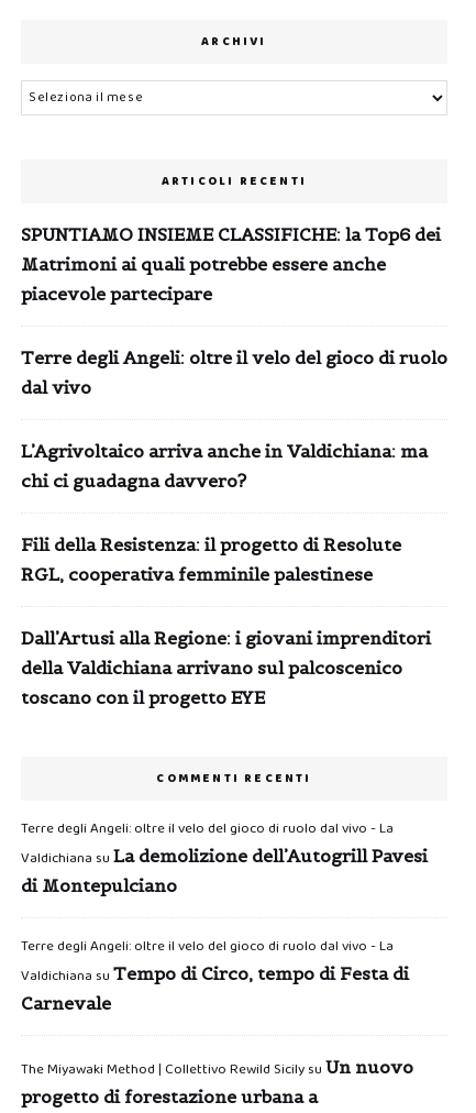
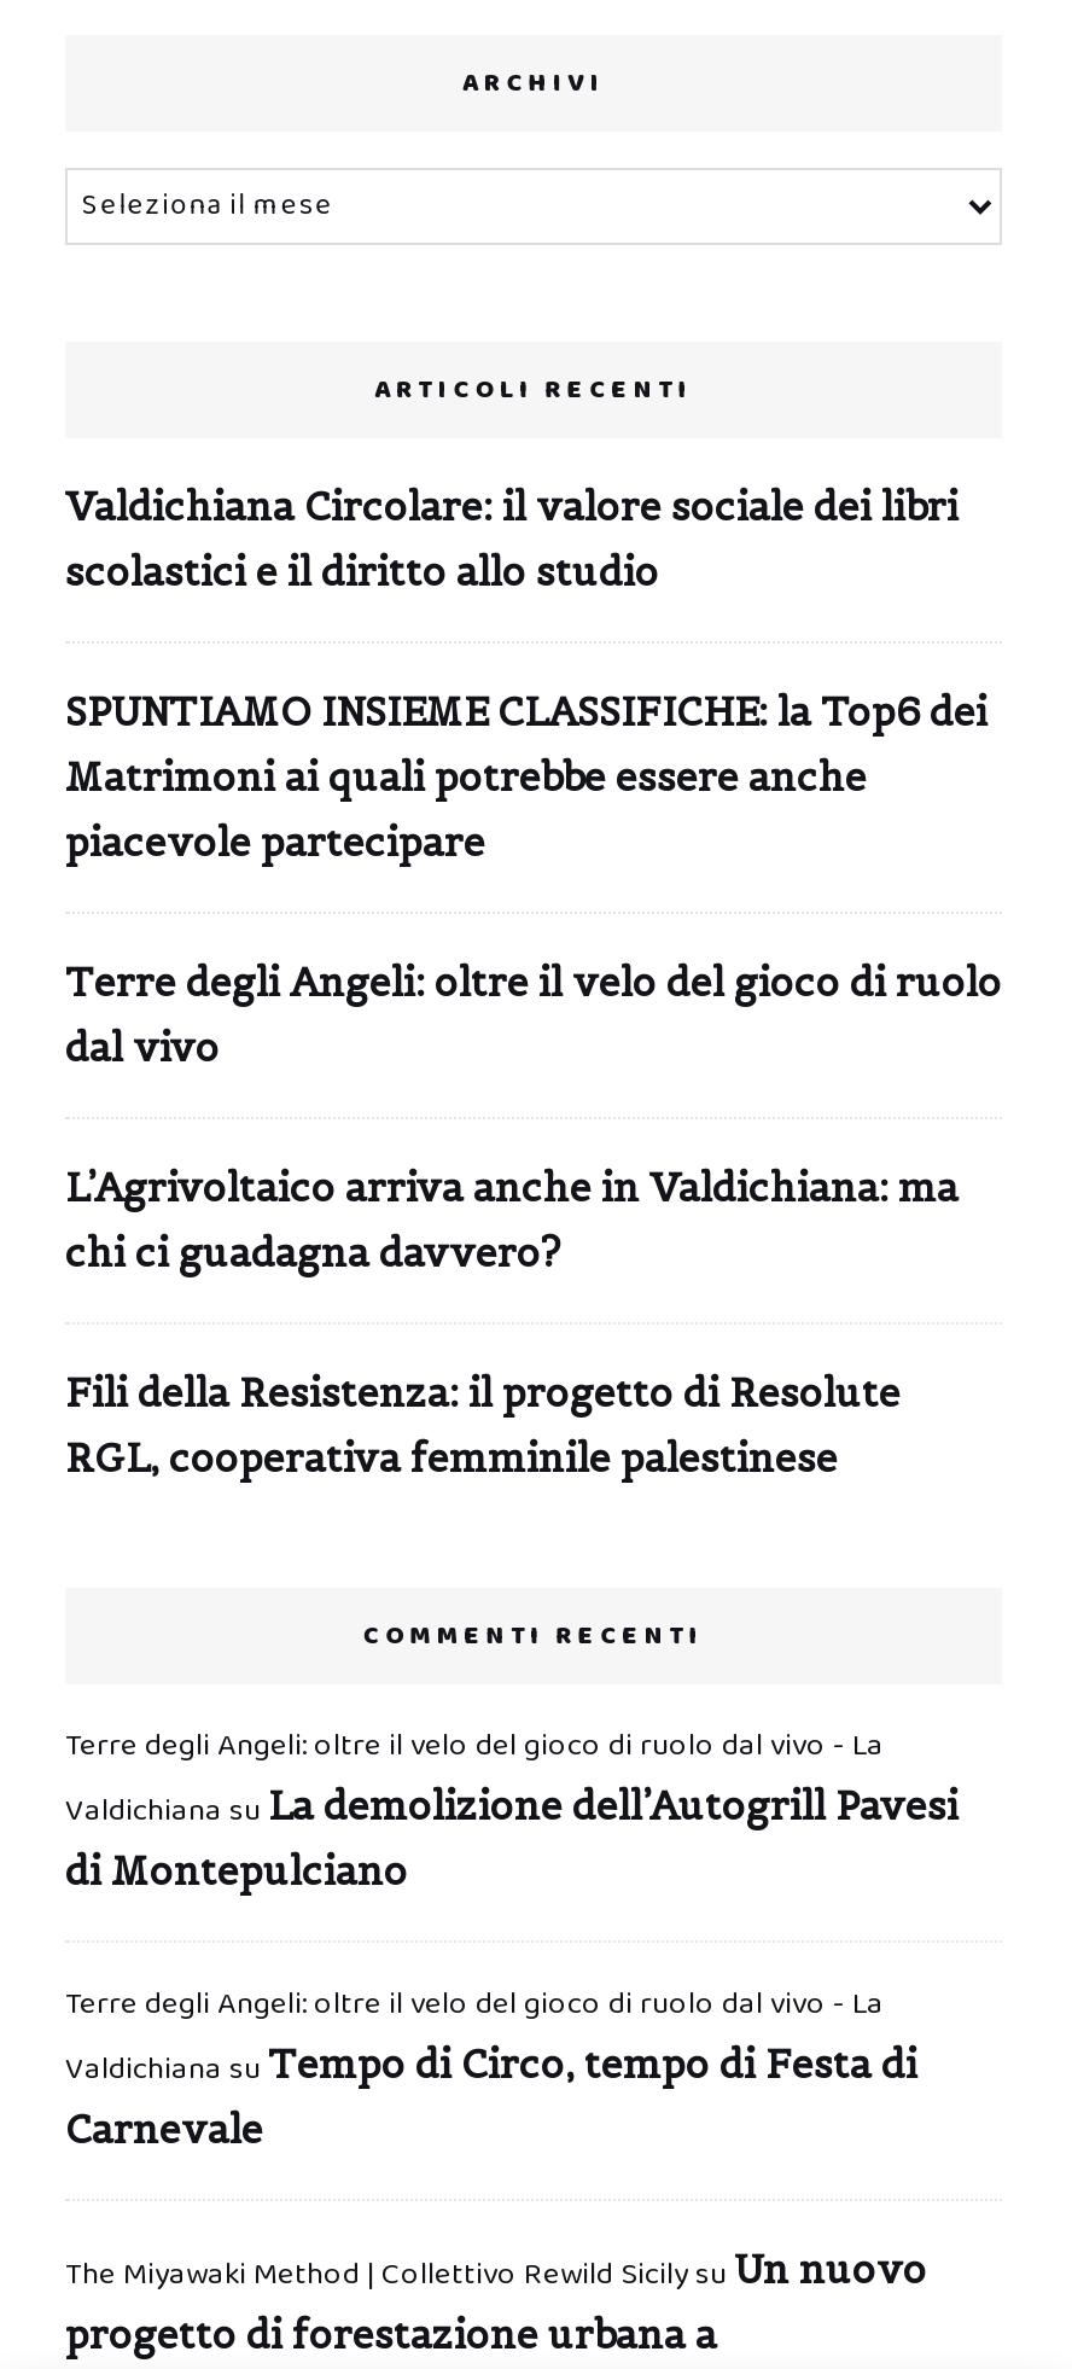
+ Valdichiana Circolare: il valore sociale dei libri
+ scolastici e il diritto allo studio

moved down: SPUNTIAMO INSIEME CLASSIFICHE: la Top6 dei | Matrimoni ai quali potrebbe essere anche | piacevole partecipare | ... | Fili della Resistenza: il progetto di Resolute | RGL, cooperativa femminile palestinese

- Dall’Artusi alla Regione: i giovani imprenditori
- della Valdichiana arrivano sul palcoscenico
- toscano con il progetto EYE
